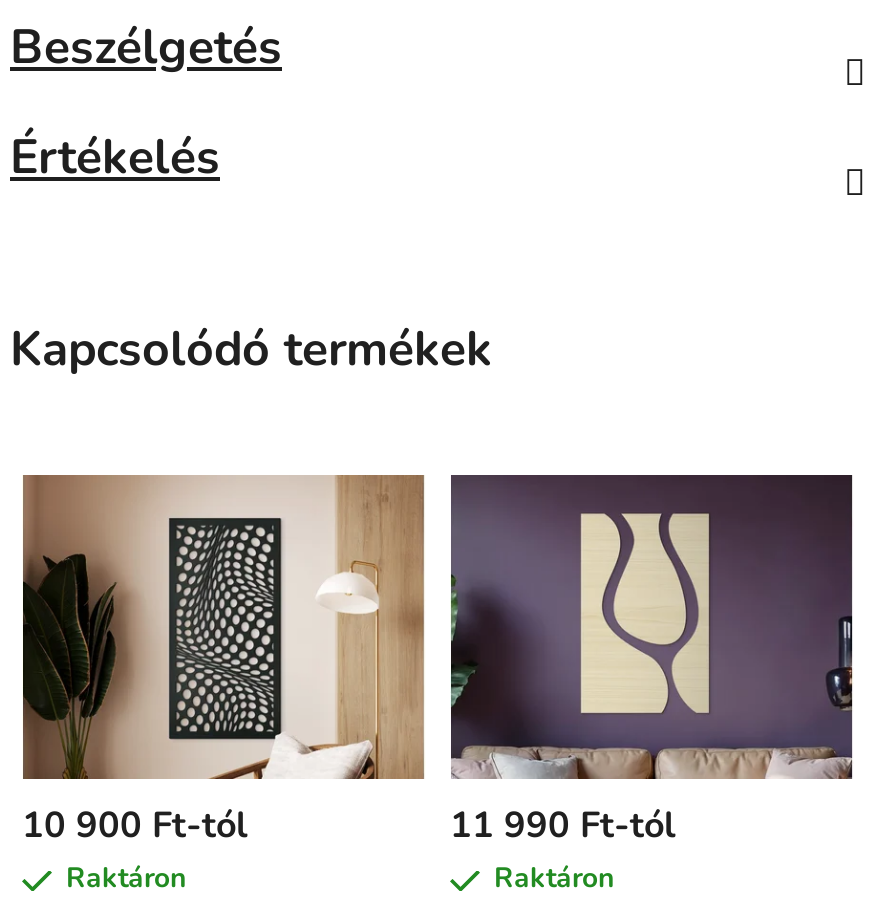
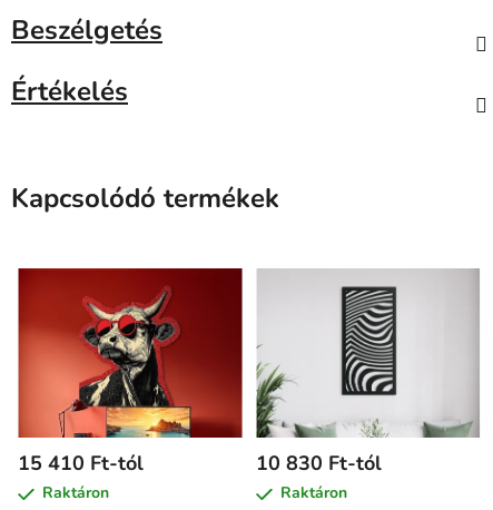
- [image]
- 10 900 Ft-tól
+ [image]
+ 15 410 Ft-tól

- [image]
- 11 990 Ft-tól
+ [image]
+ 10 830 Ft-tól
